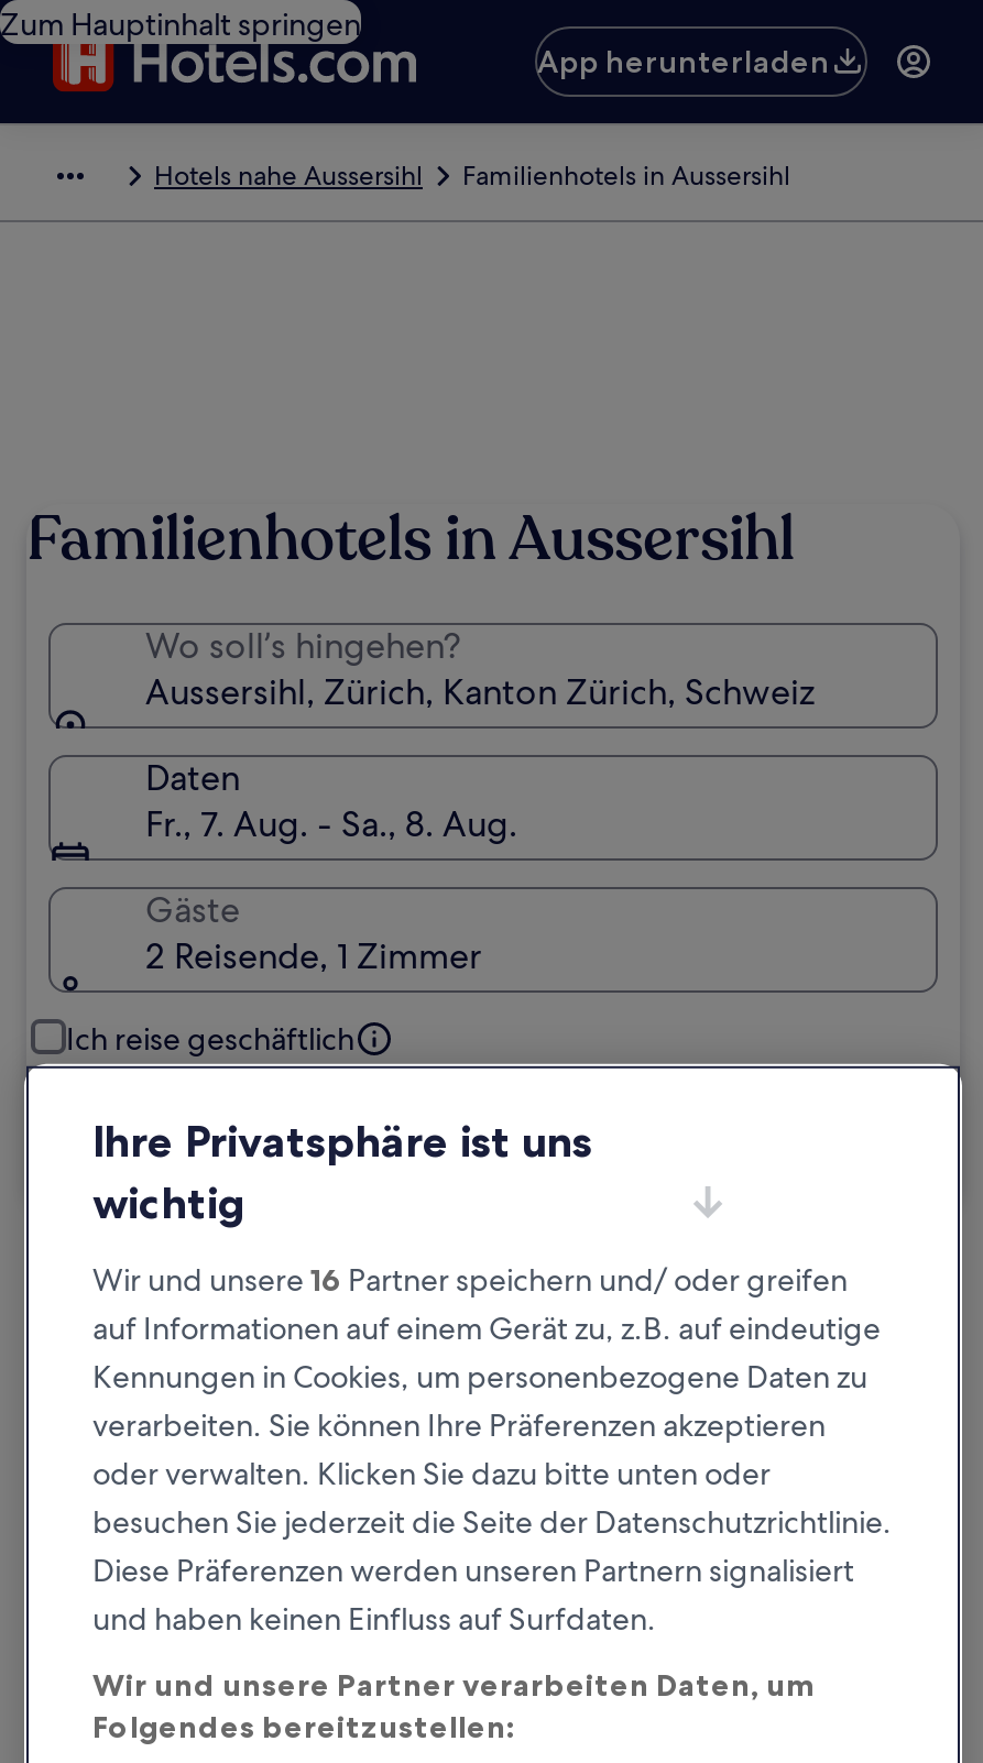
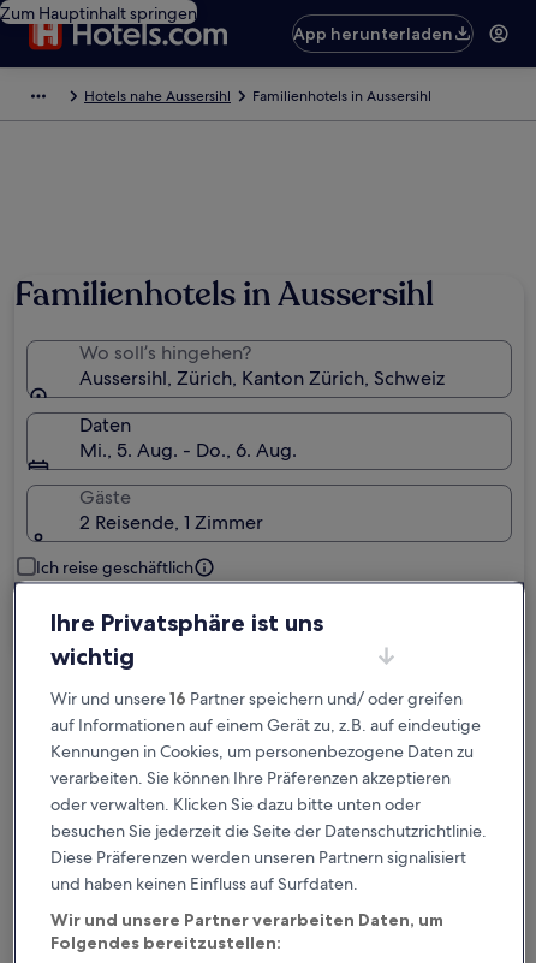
- Fr., 7. Aug. - Sa., 8. Aug.
+ Mi., 5. Aug. - Do., 6. Aug.
